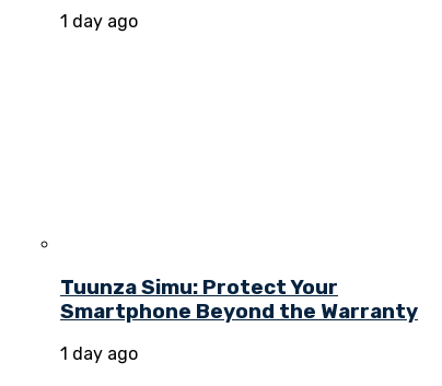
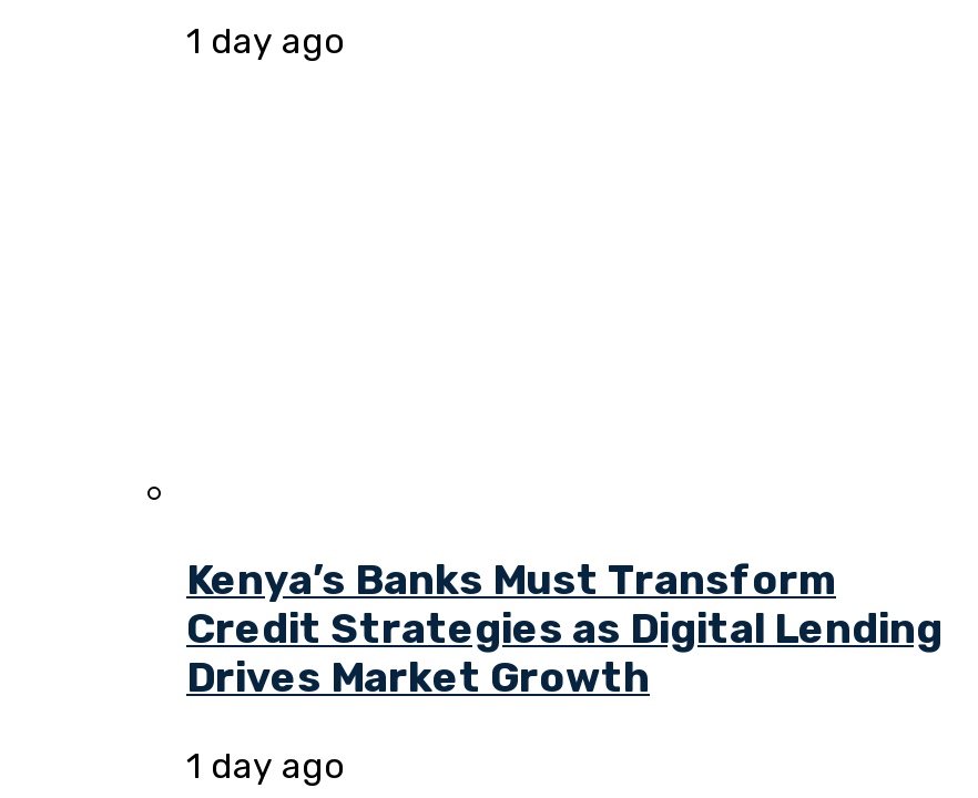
- Tuunza Simu: Protect Your
- Smartphone Beyond the Warranty
+ Kenya’s Banks Must Transform
+ Credit Strategies as Digital Lending
+ Drives Market Growth
